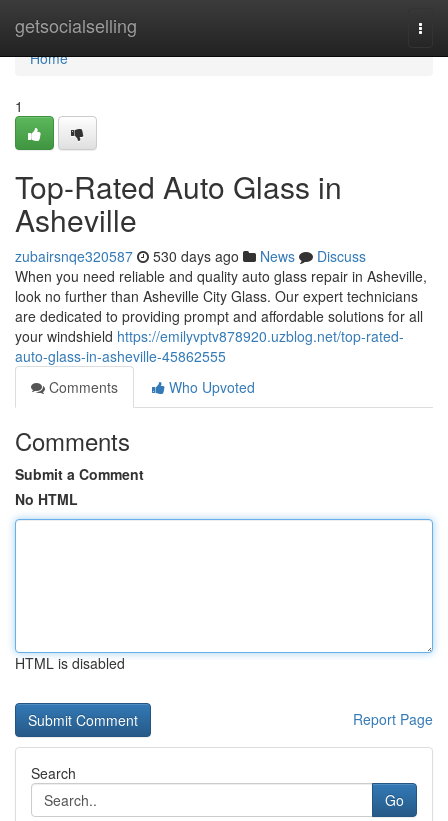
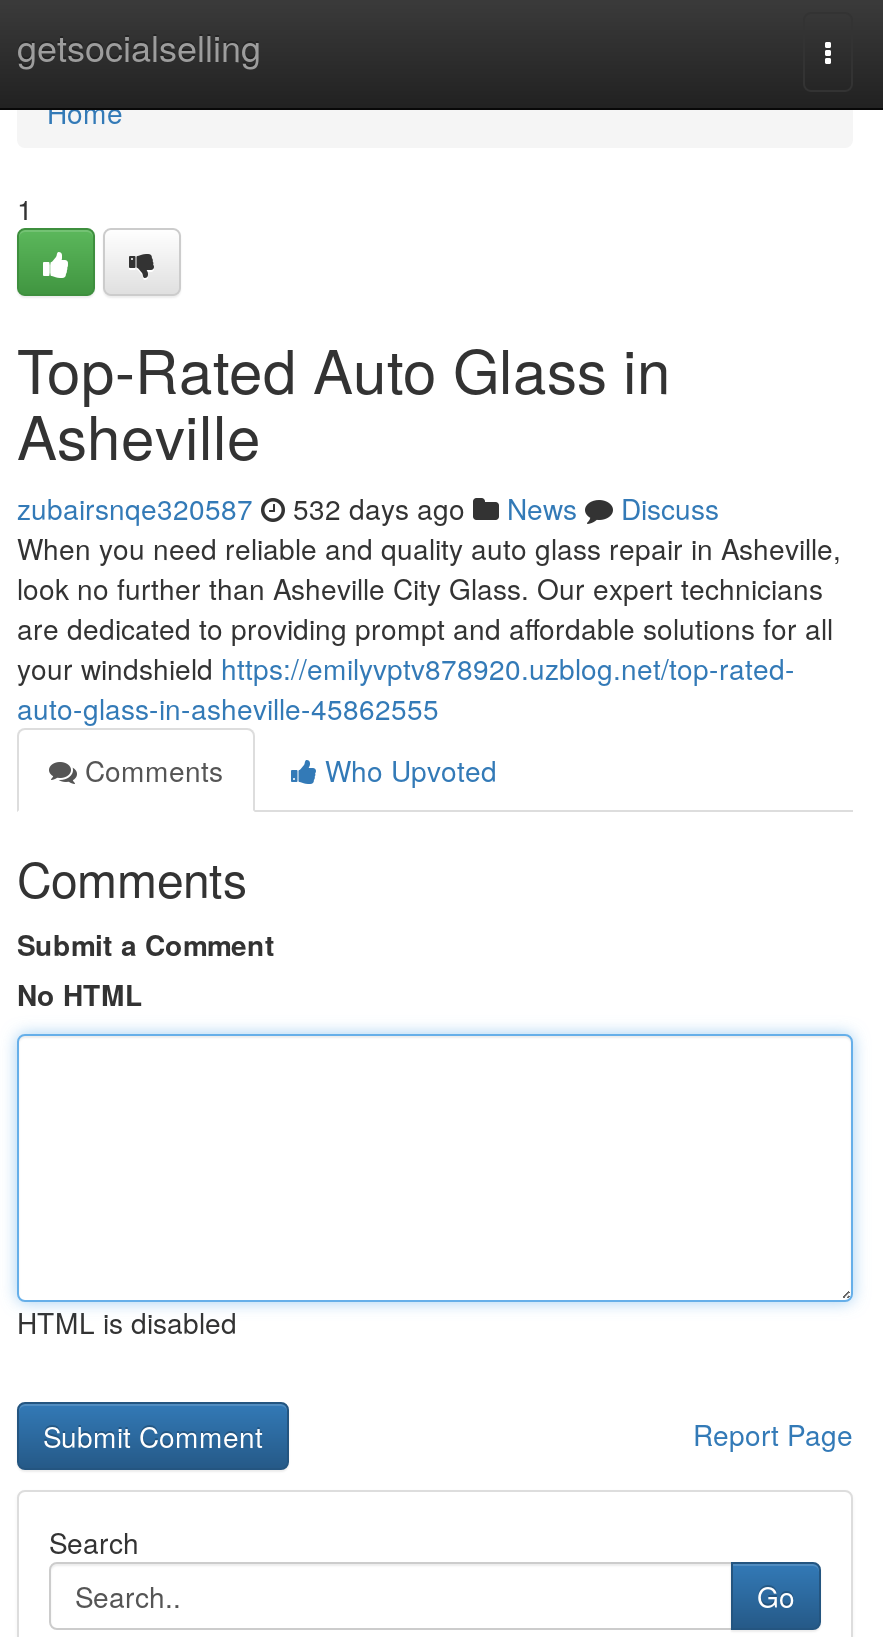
- zubairsnqe320587 530 days ago News Discuss
+ zubairsnqe320587 532 days ago News Discuss
